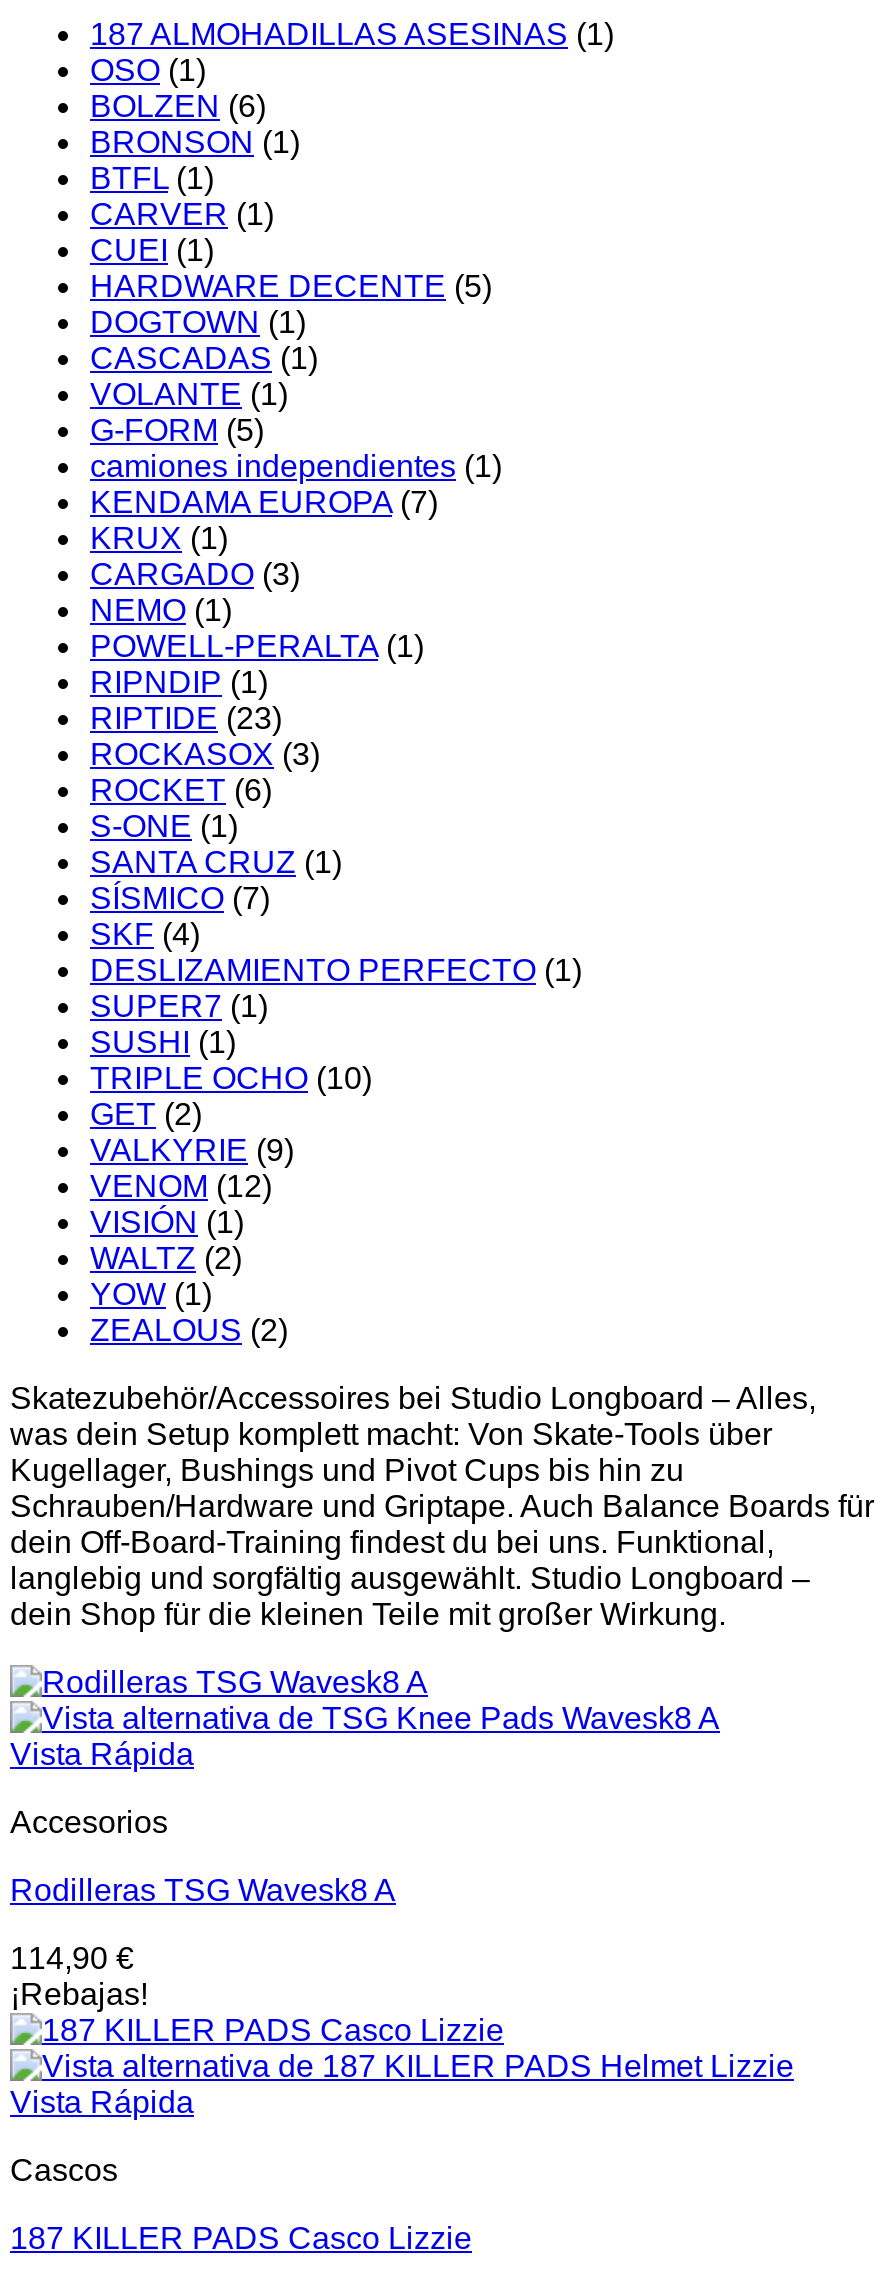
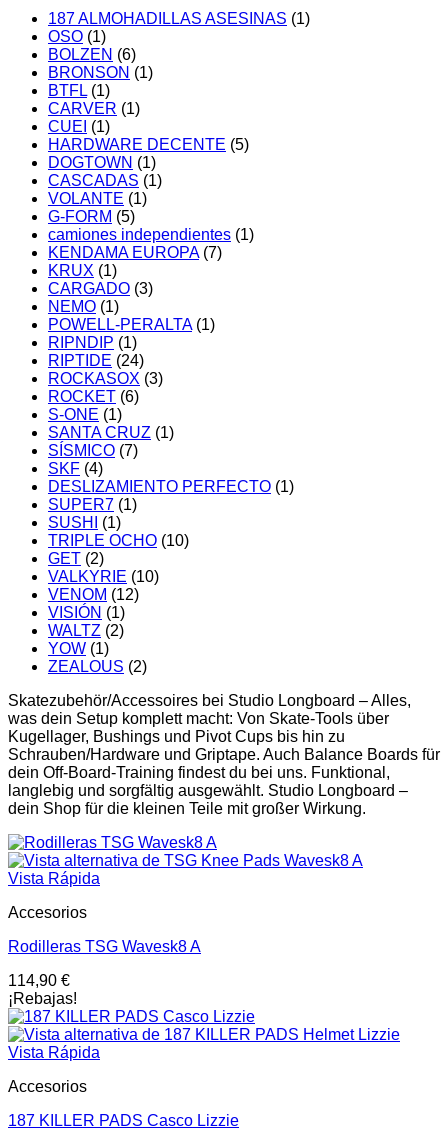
- RIPTIDE (23)
+ RIPTIDE (24)

- VALKYRIE (9)
+ VALKYRIE (10)

- Cascos
+ Accesorios
